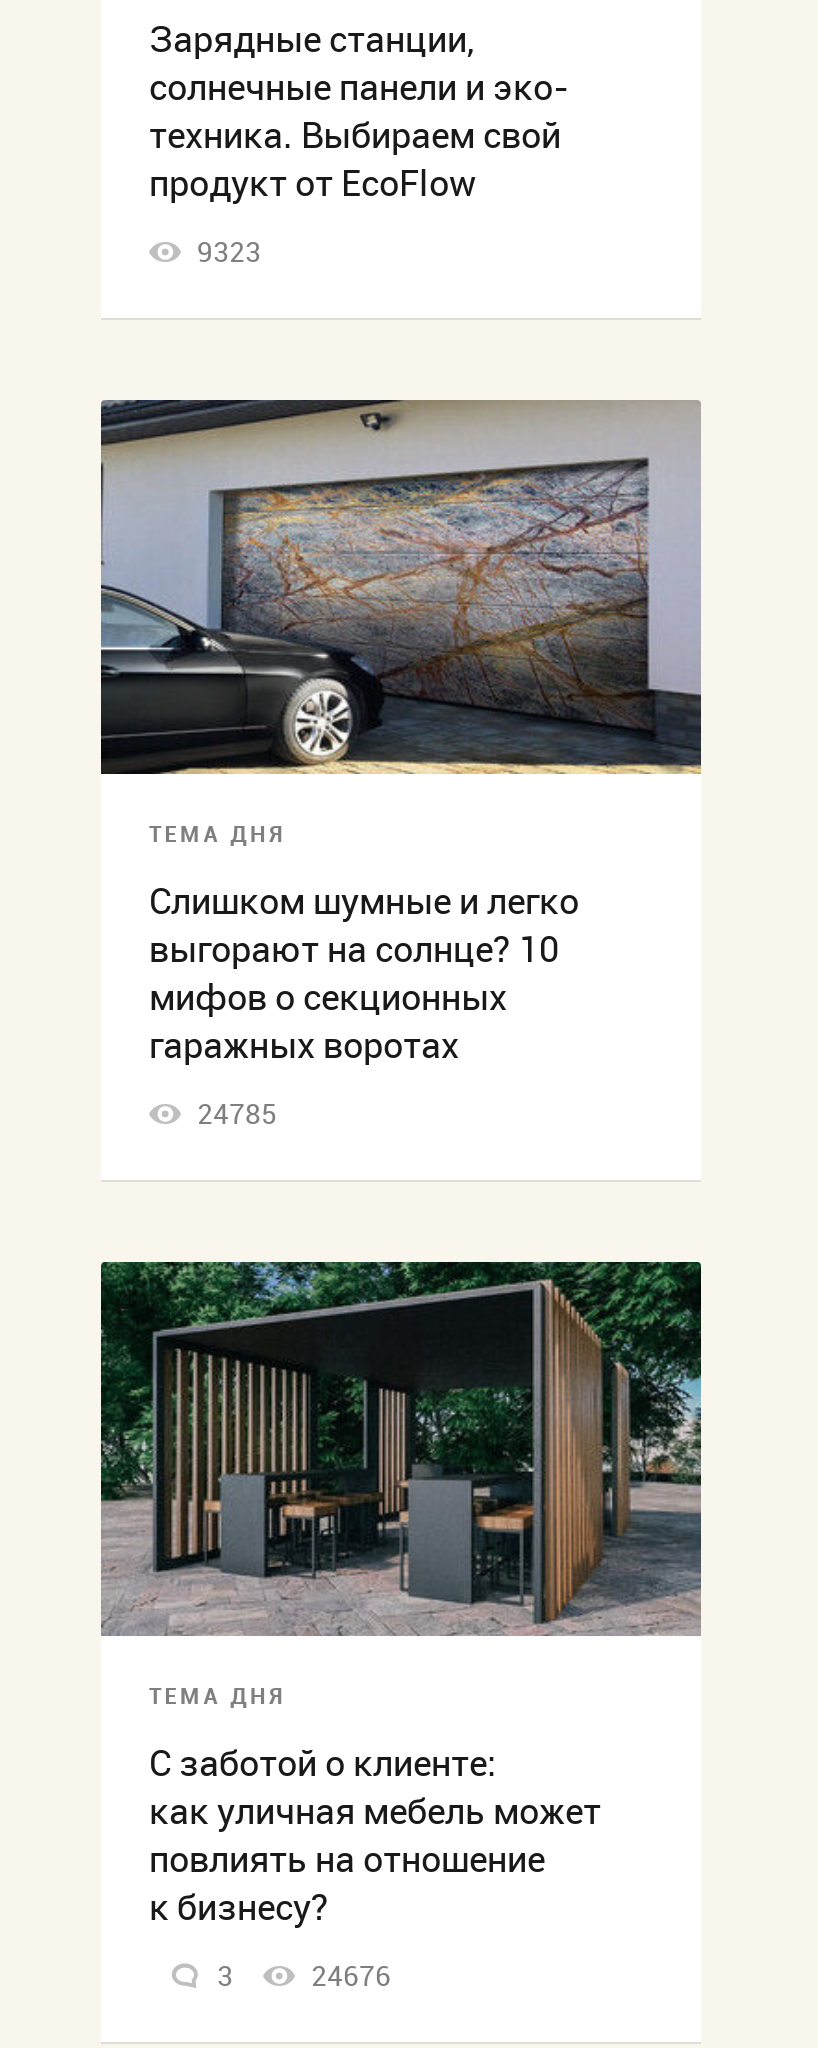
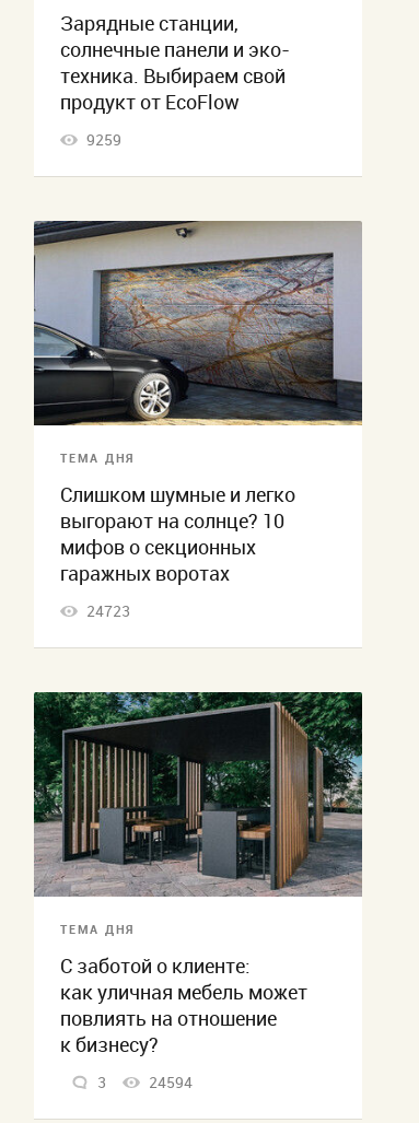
- 9323
+ 9259

- 24785
+ 24723

- 24676
+ 24594
